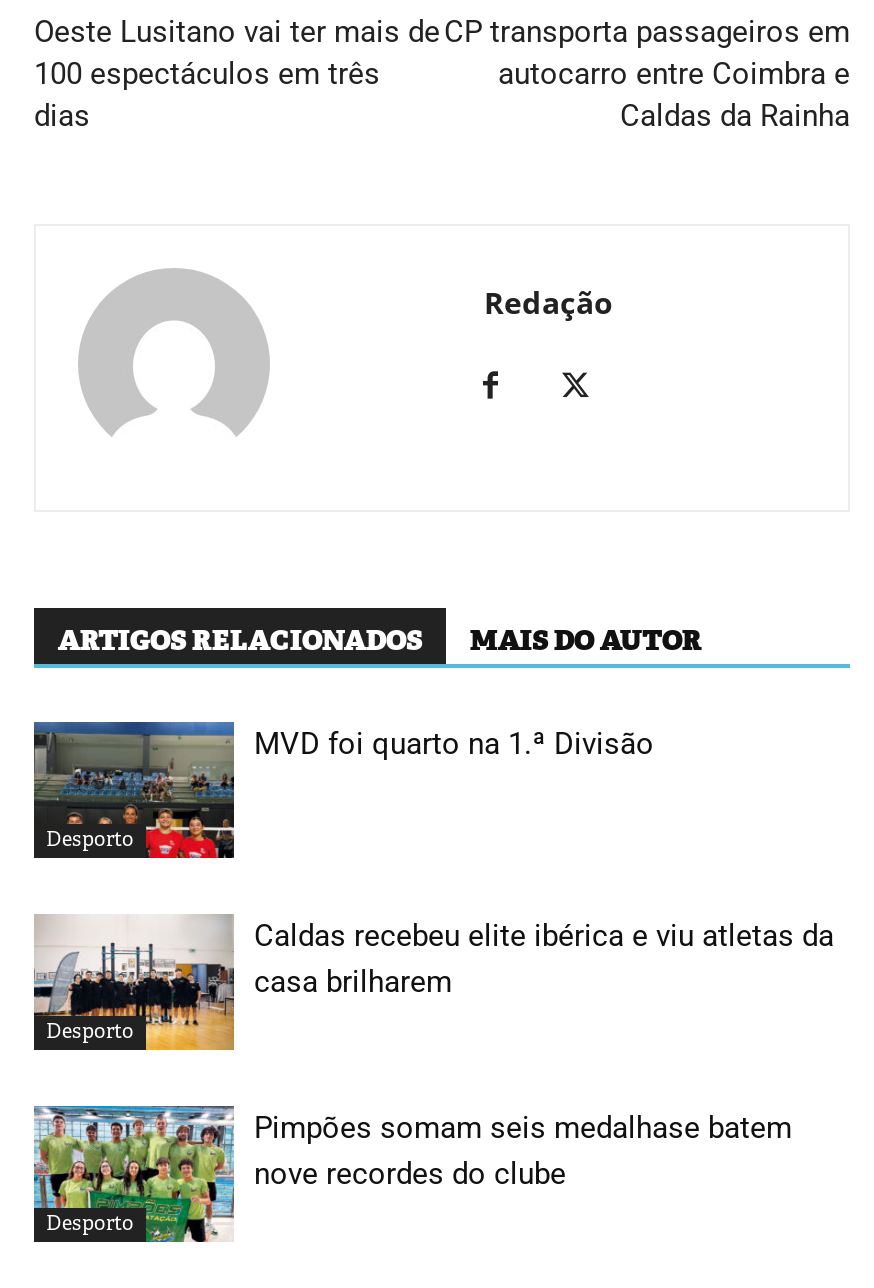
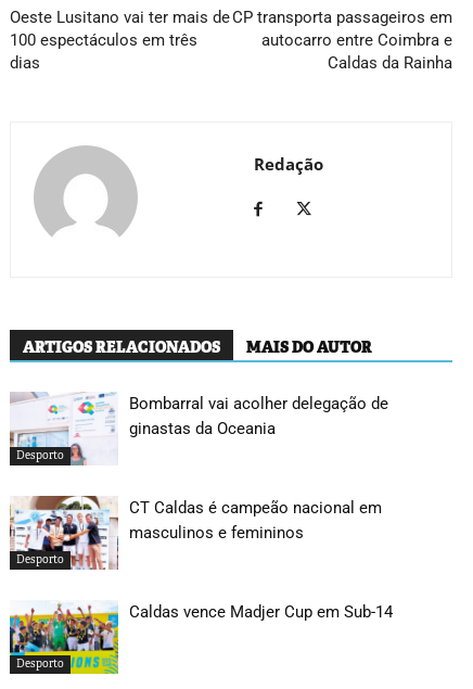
- [image]
- MVD foi quarto na 1.ª Divisão
+ [image]
+ Bombarral vai acolher delegação de
+ ginastas da Oceania

- [image]
- Caldas recebeu elite ibérica e viu atletas da
- casa brilharem
+ [image]
+ CT Caldas é campeão nacional em
+ masculinos e femininos

- [image]
- Pimpões somam seis medalhase batem
- nove recordes do clube
+ [image]
+ Caldas vence Madjer Cup em Sub-14
